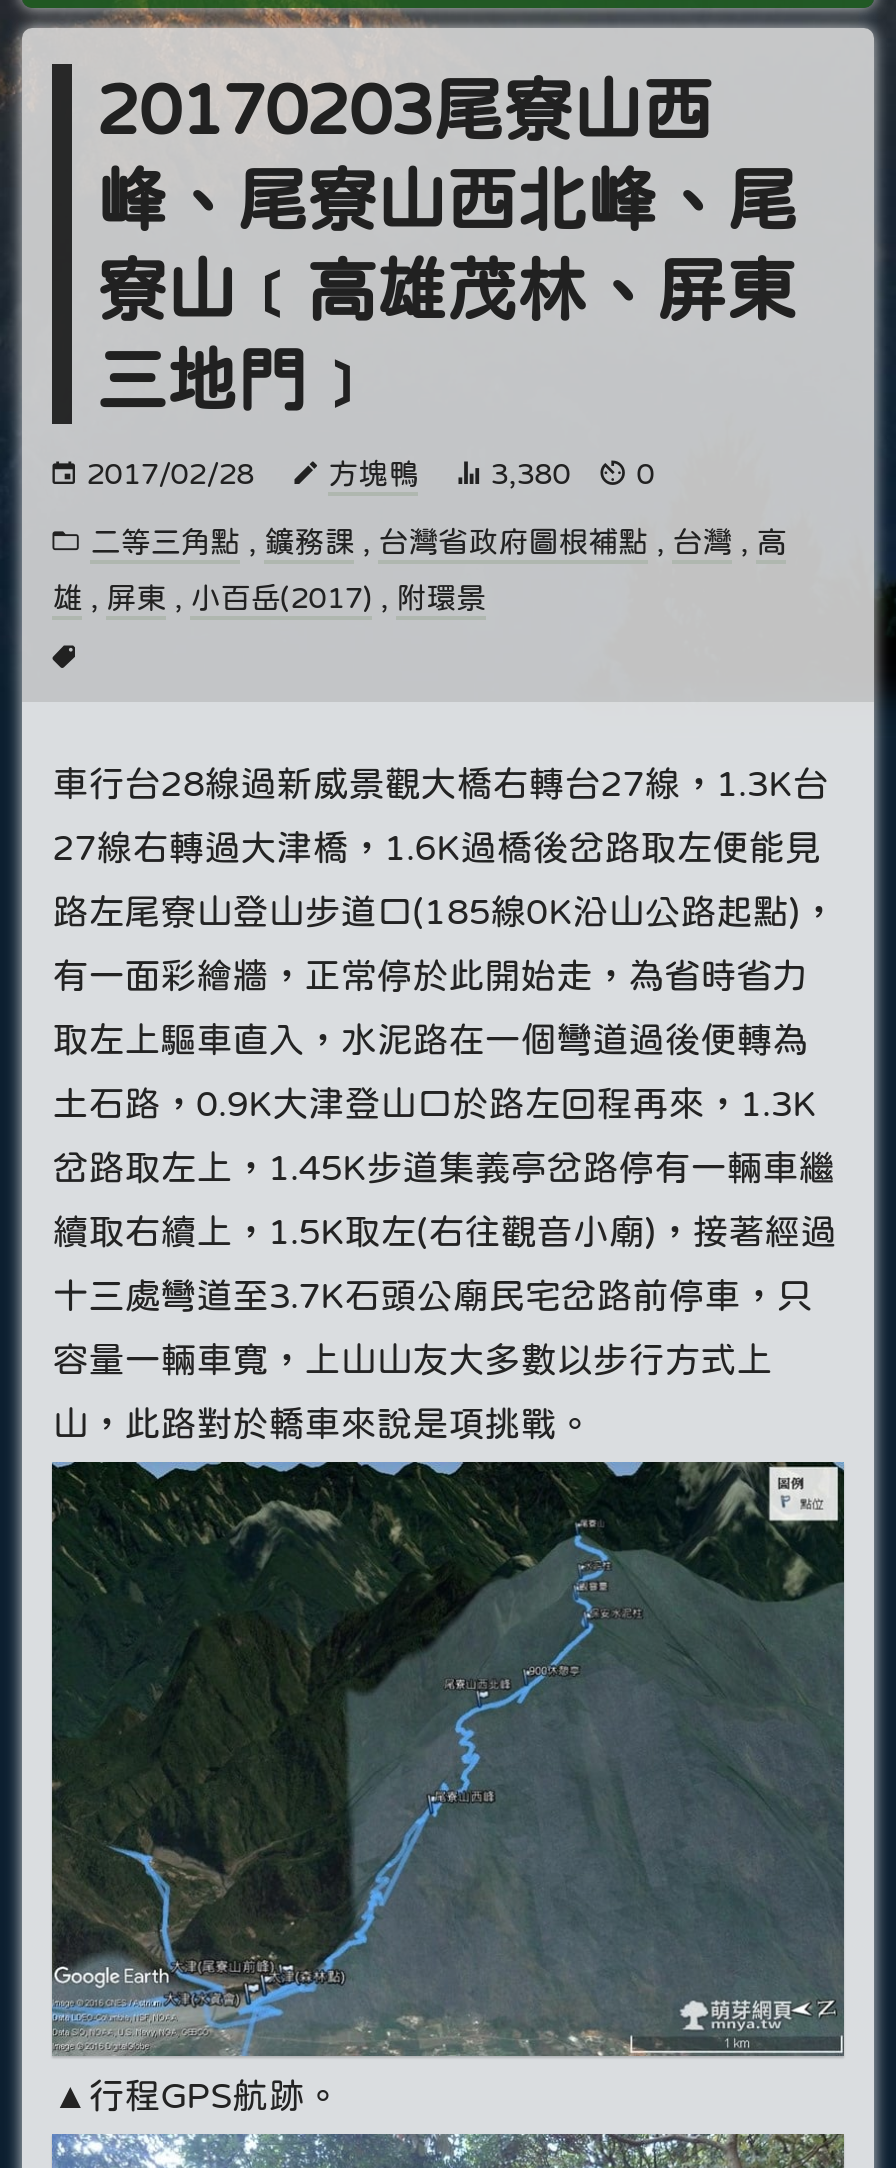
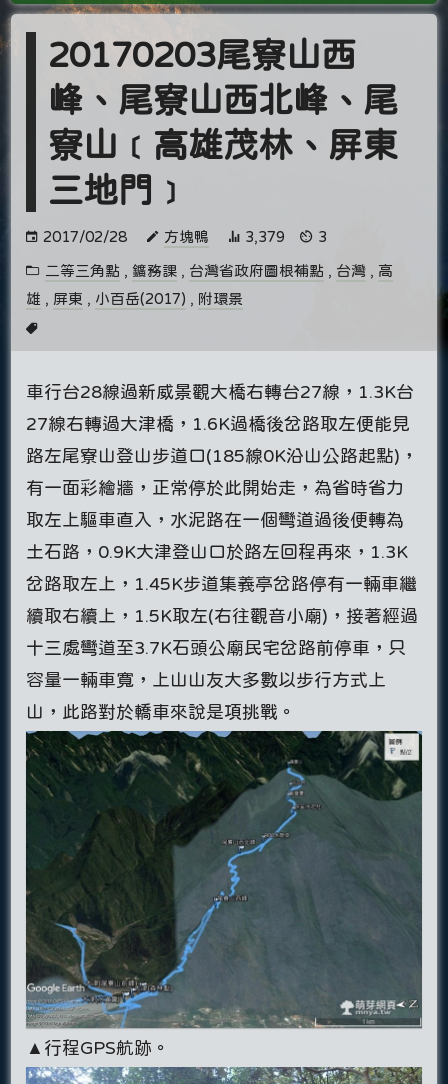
- 3,380
+ 3,379

- 0
+ 3
